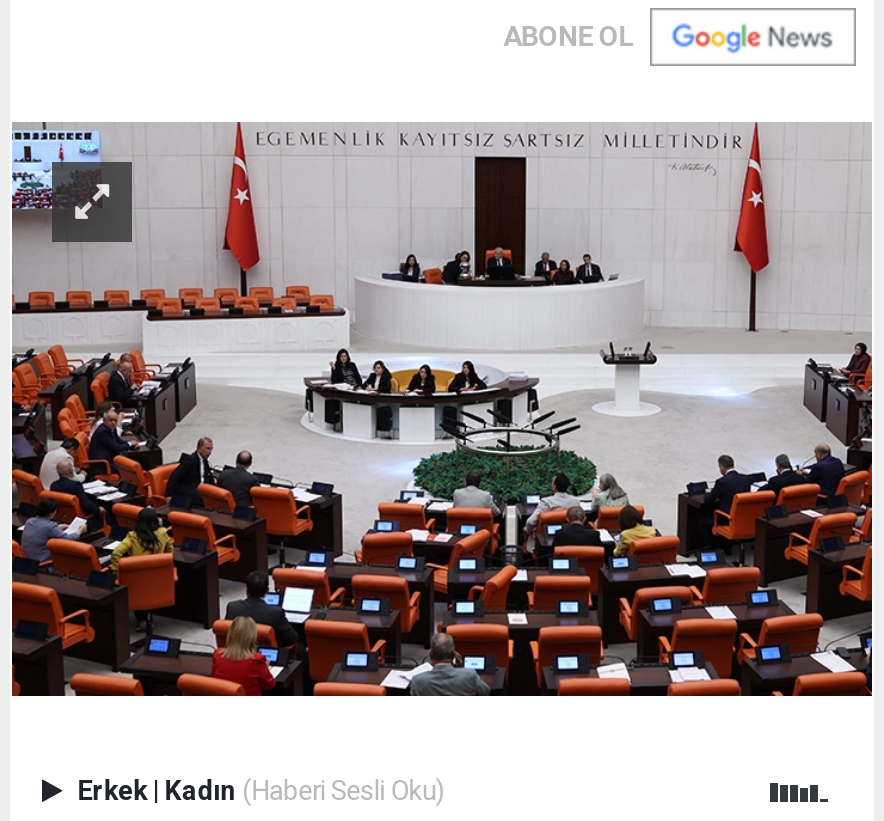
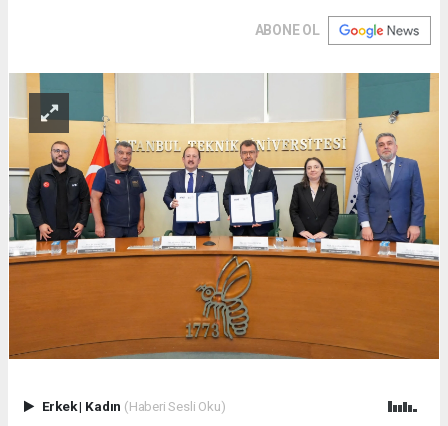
- [image]
+ [image]
